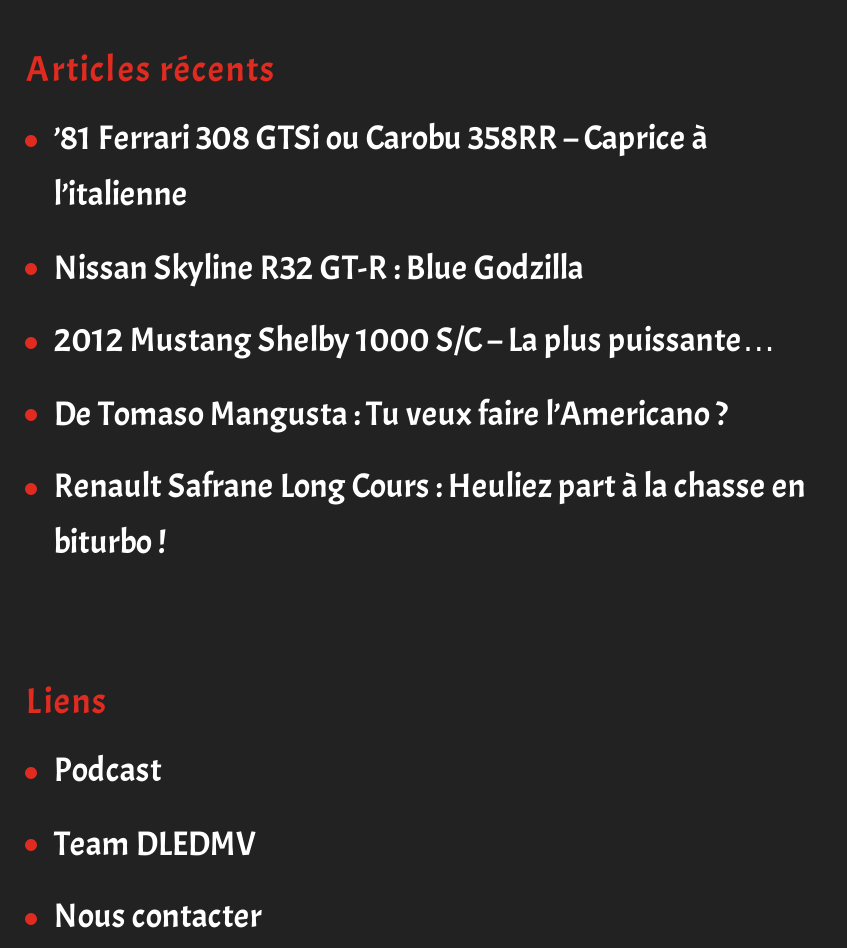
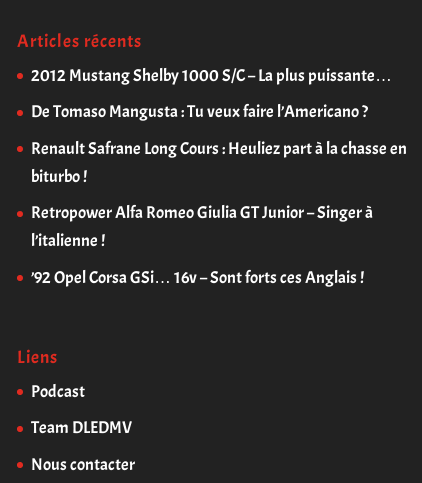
- ’81 Ferrari 308 GTSi ou Carobu 358RR – Caprice à
- l’italienne
- Nissan Skyline R32 GT-R : Blue Godzilla

moved up: 2012 Mustang Shelby 1000 S/C – La plus puissante… | De Tomaso Mangusta : Tu veux faire l’Americano ? | Renault Safrane Long Cours : Heuliez part à la chasse en | biturbo !

+ Retropower Alfa Romeo Giulia GT Junior – Singer à
+ l’italienne !
+ ’92 Opel Corsa GSi… 16v – Sont forts ces Anglais !
